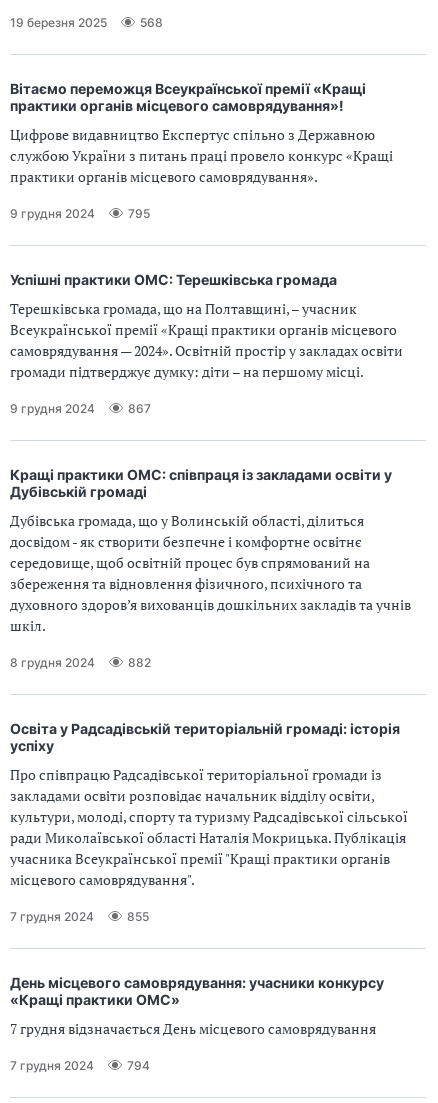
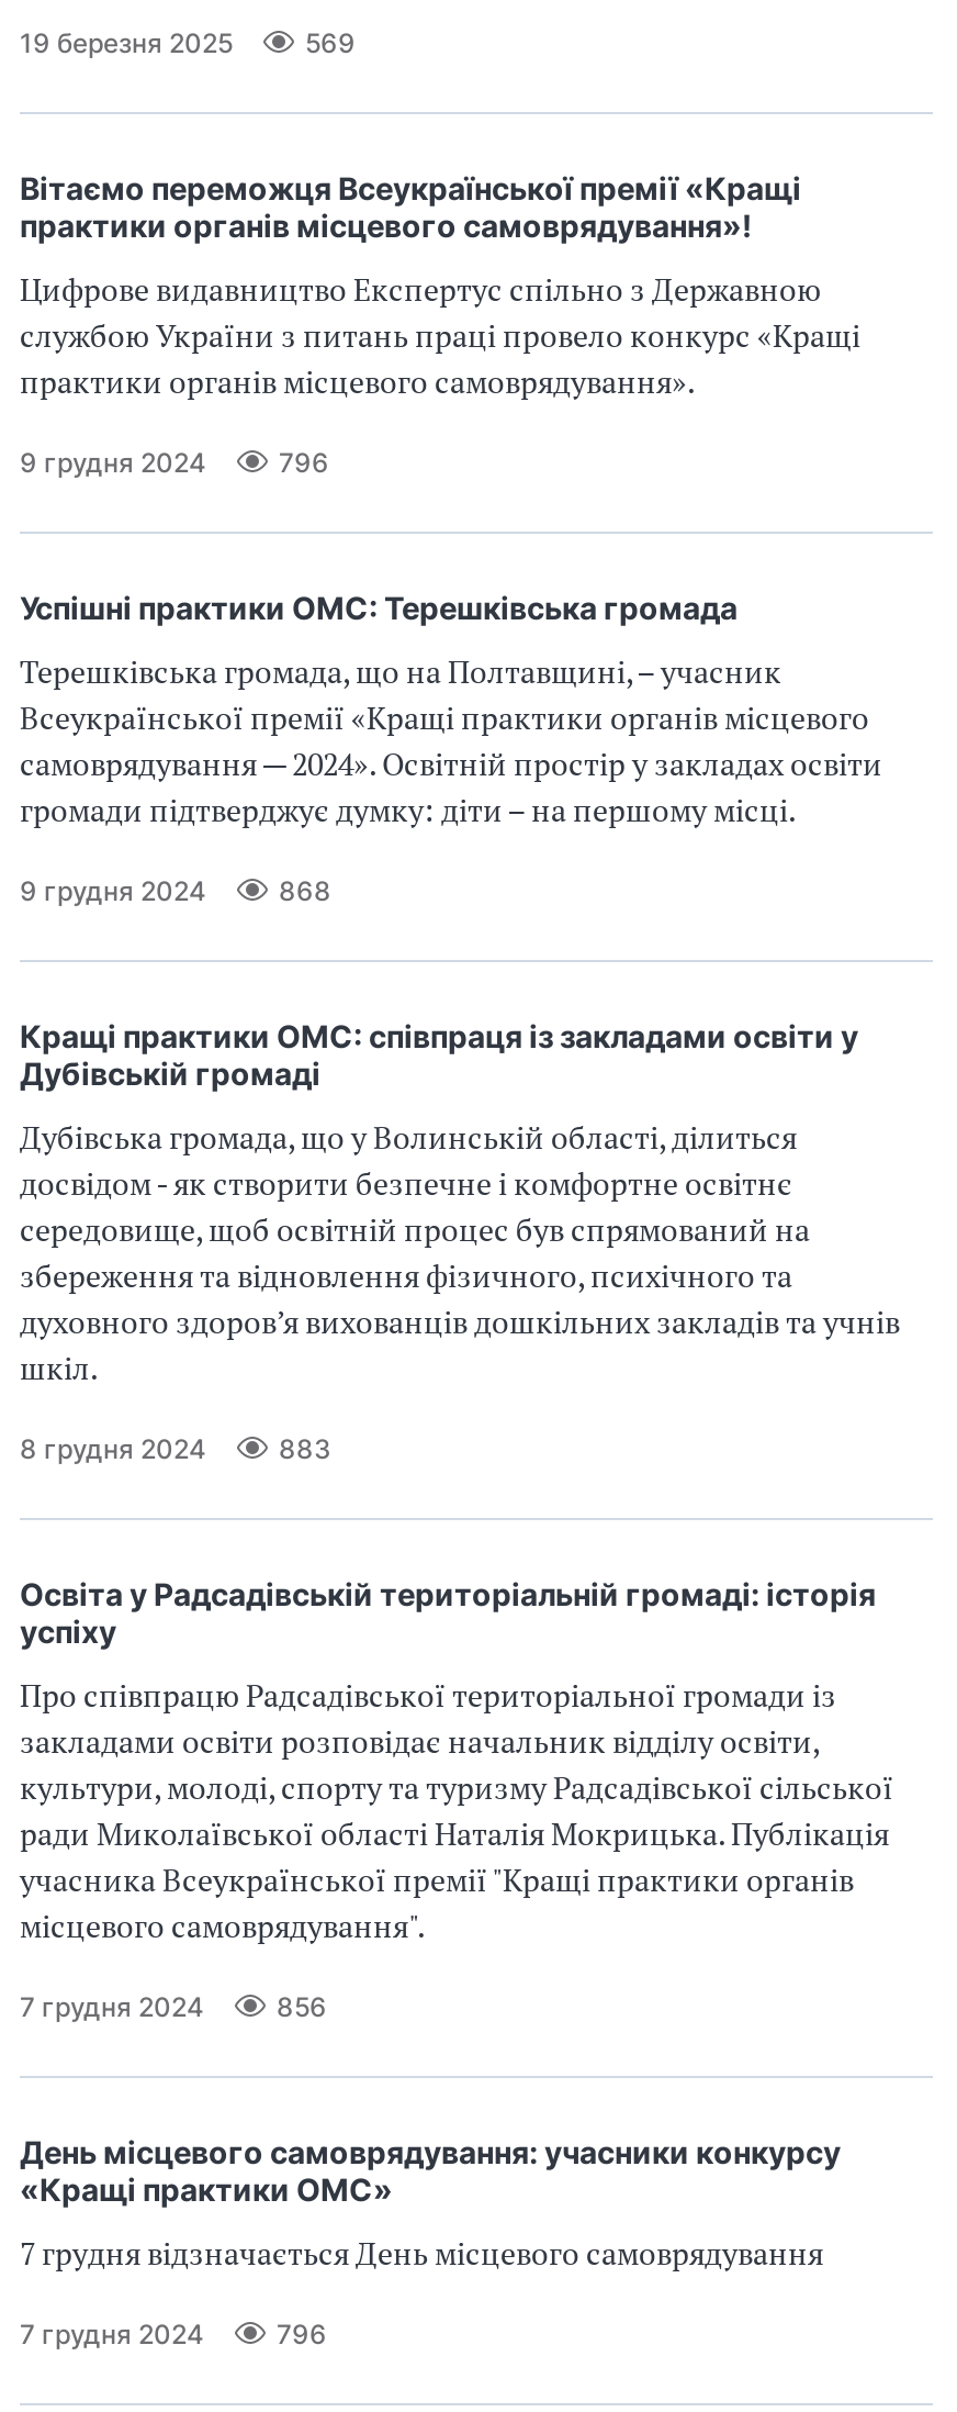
- 568
+ 569

- 795
+ 796

- 867
+ 868

- 882
+ 883

- 855
+ 856

- 794
+ 796
